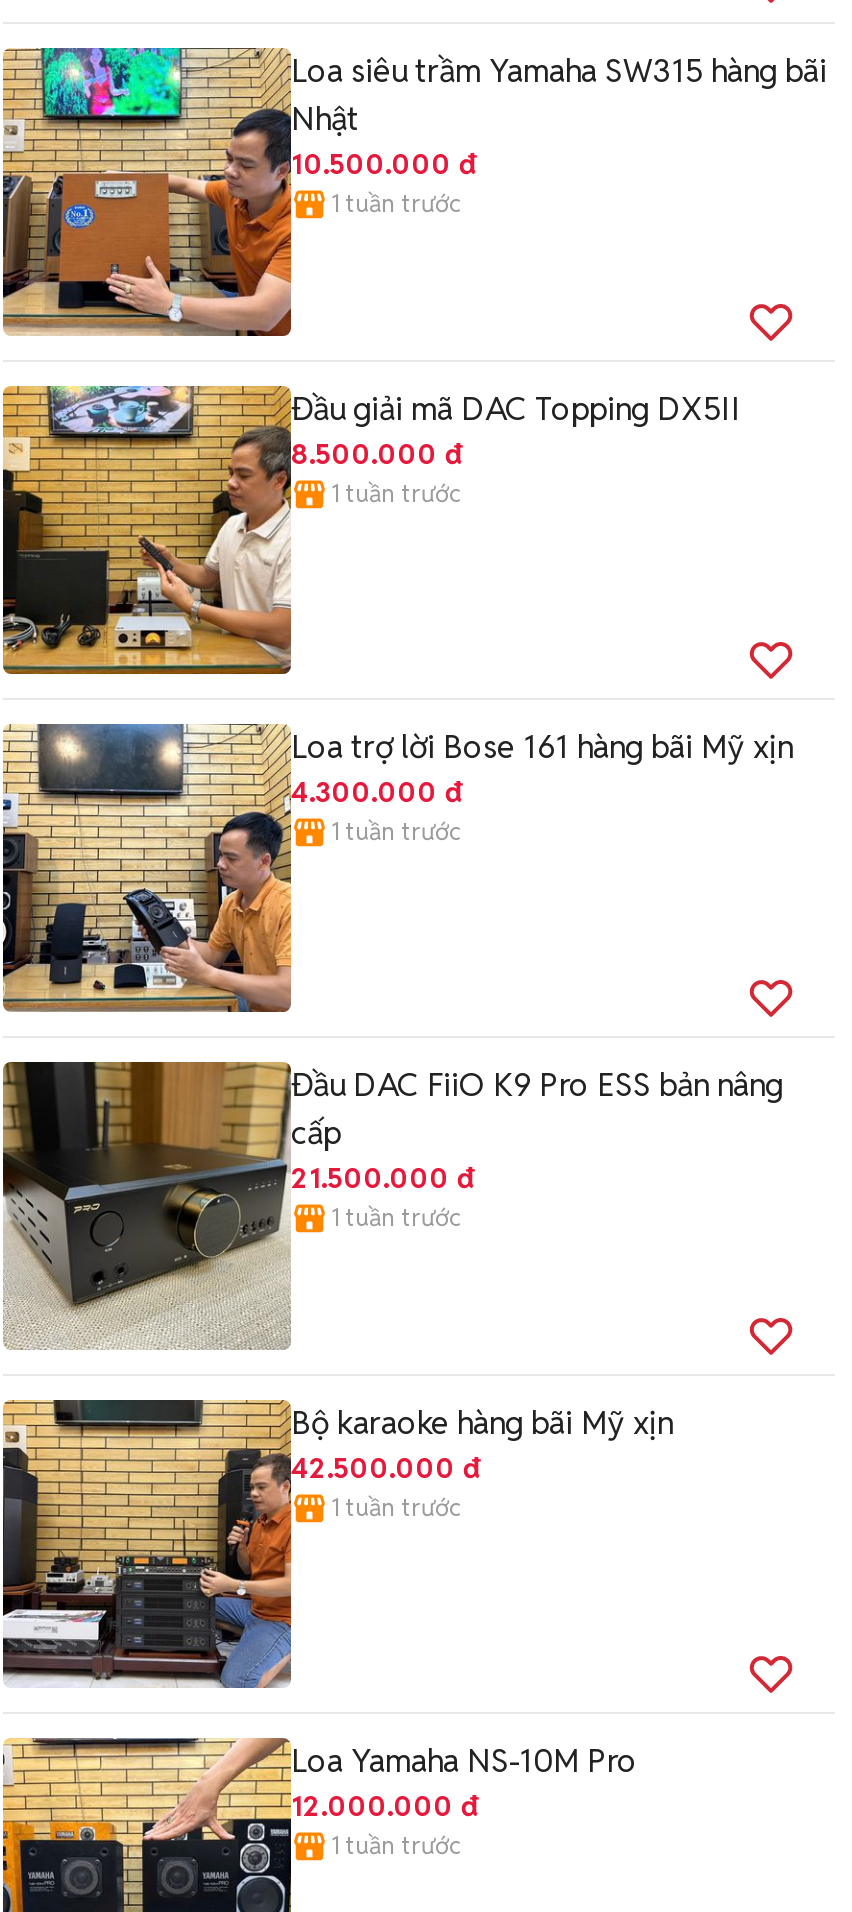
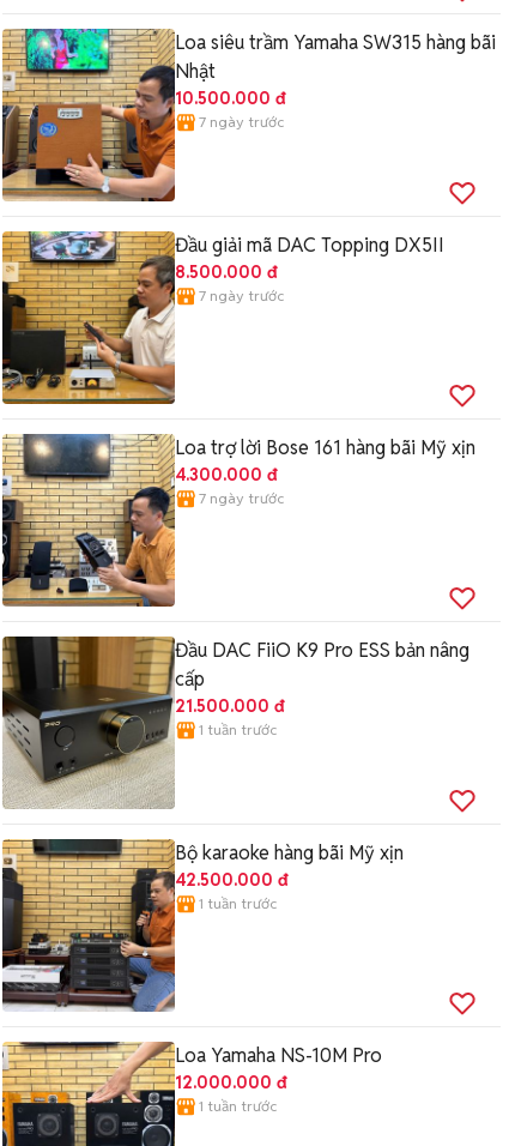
- 1 tuần trước
+ 7 ngày trước

- 1 tuần trước
+ 7 ngày trước

- 1 tuần trước
+ 7 ngày trước
